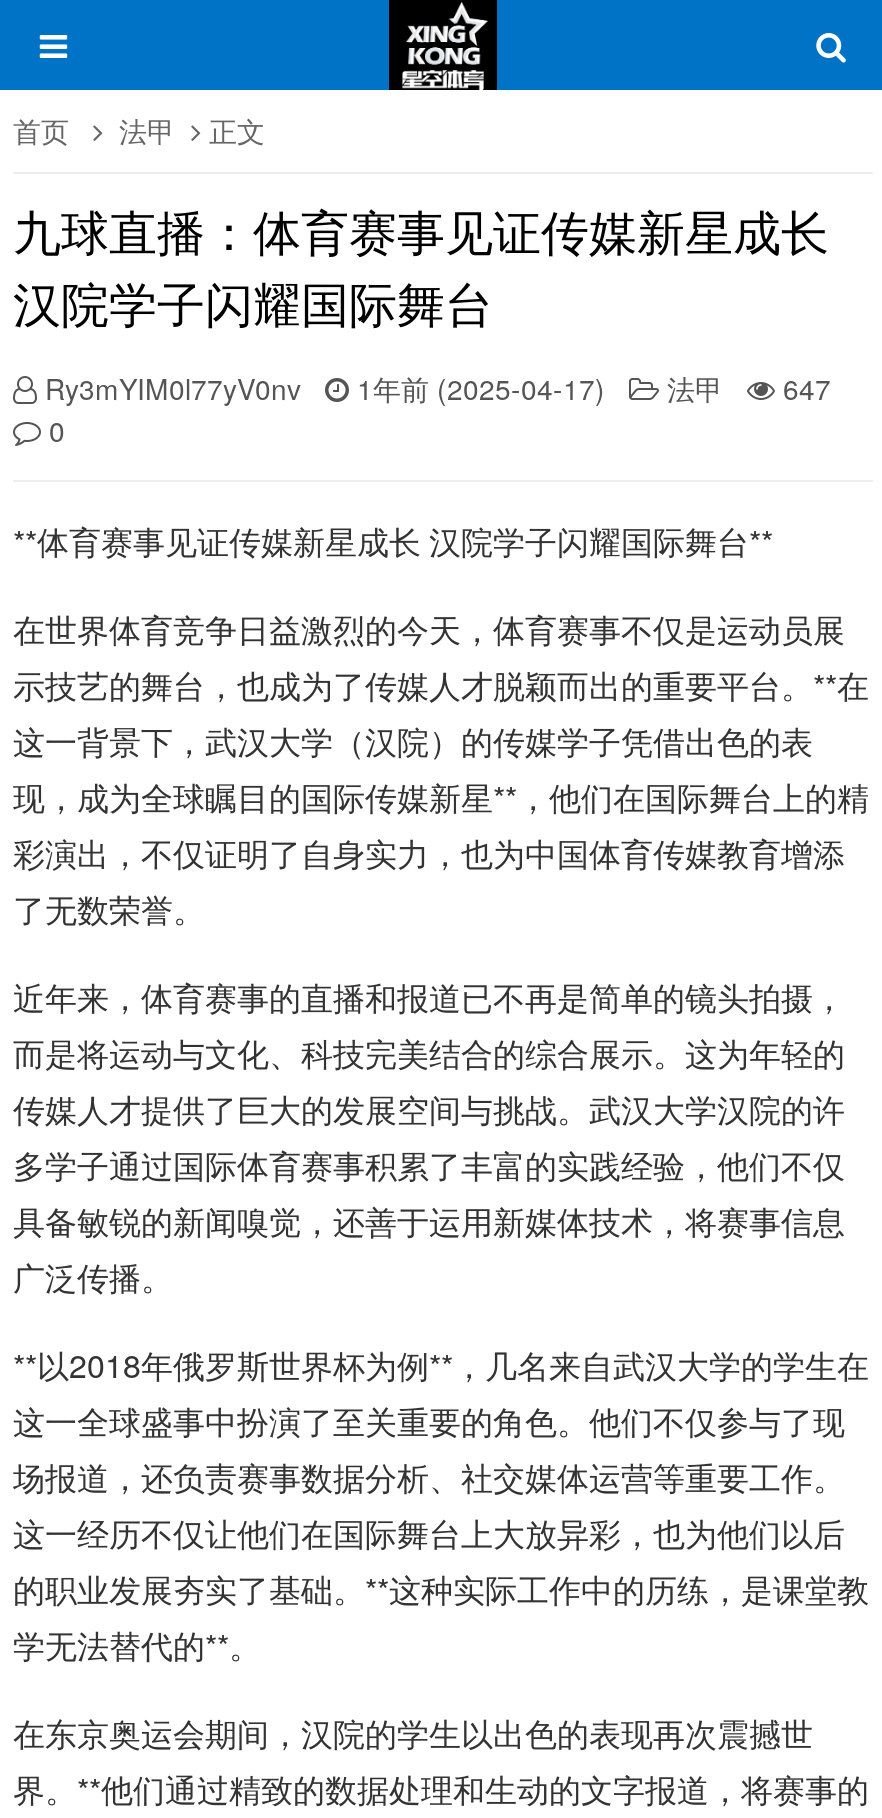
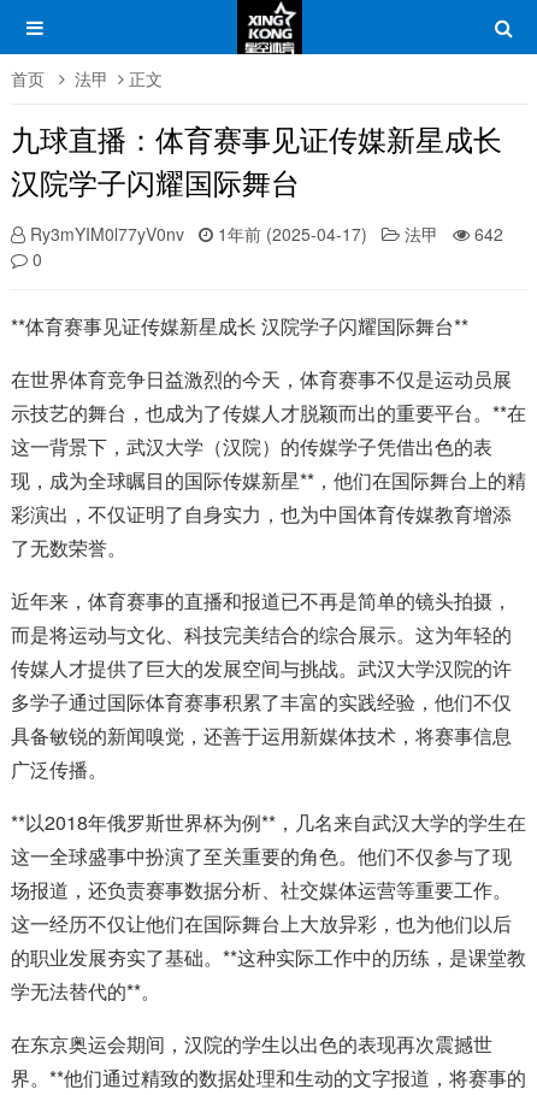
- Ry3mYIM0l77yV0nv 1年前 (2025-04-17) 法甲 647
+ Ry3mYIM0l77yV0nv 1年前 (2025-04-17) 法甲 642
